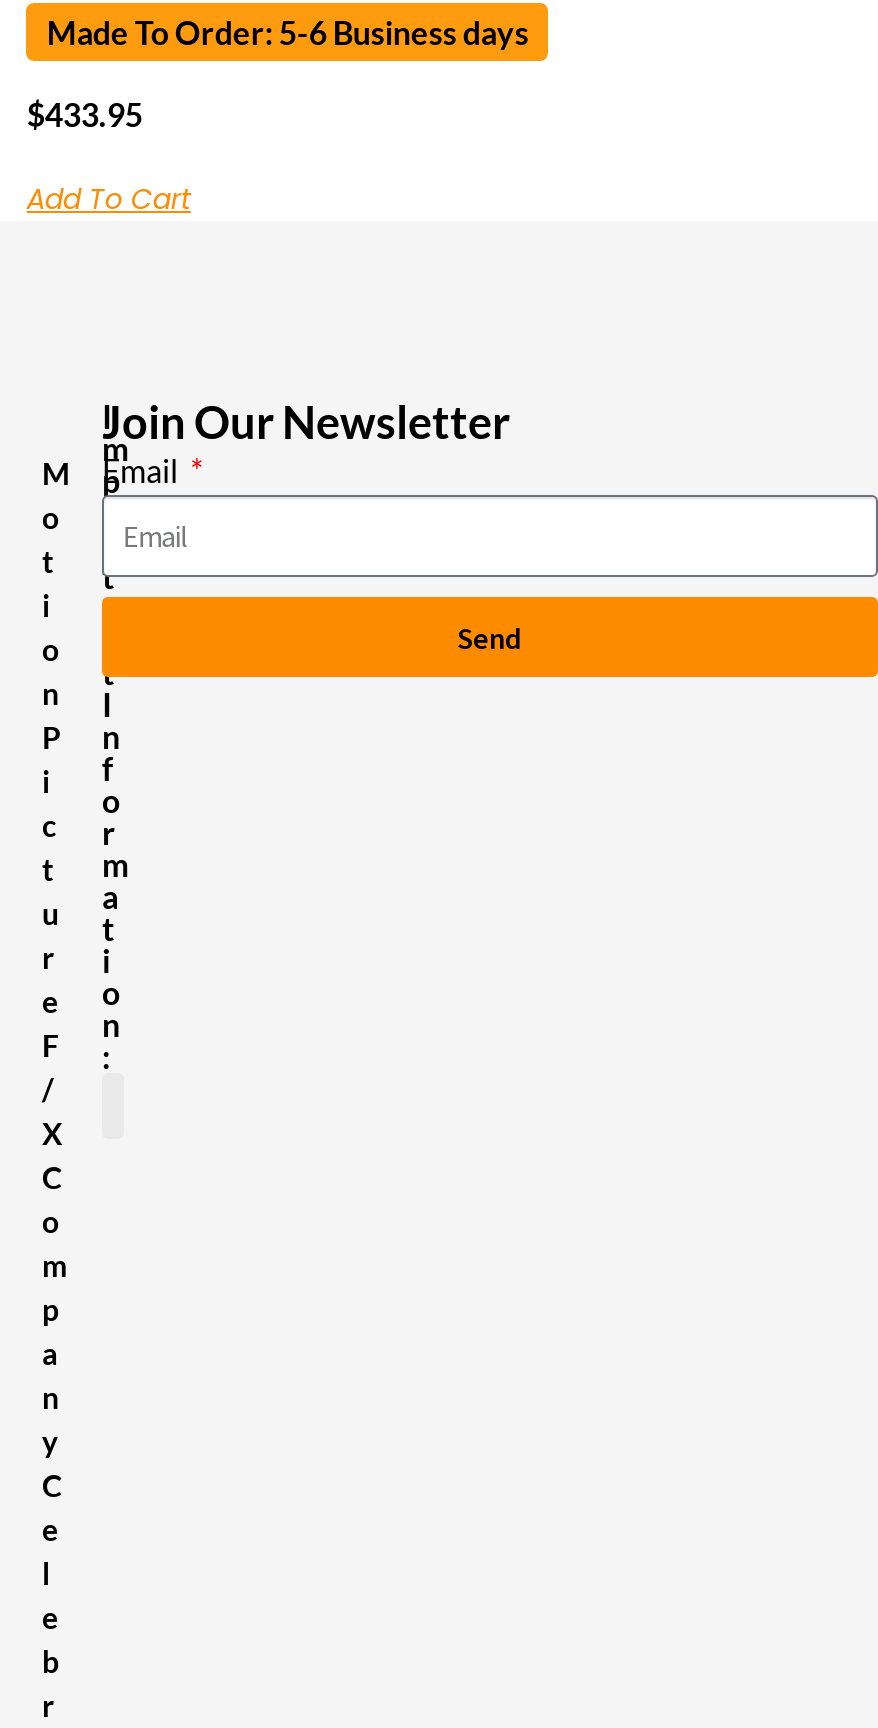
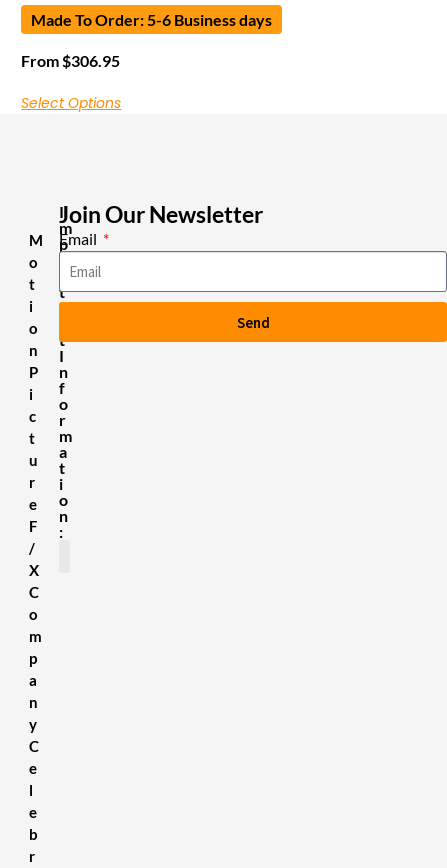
- $433.95
+ From $306.95

- Add To Cart
+ Select Options
